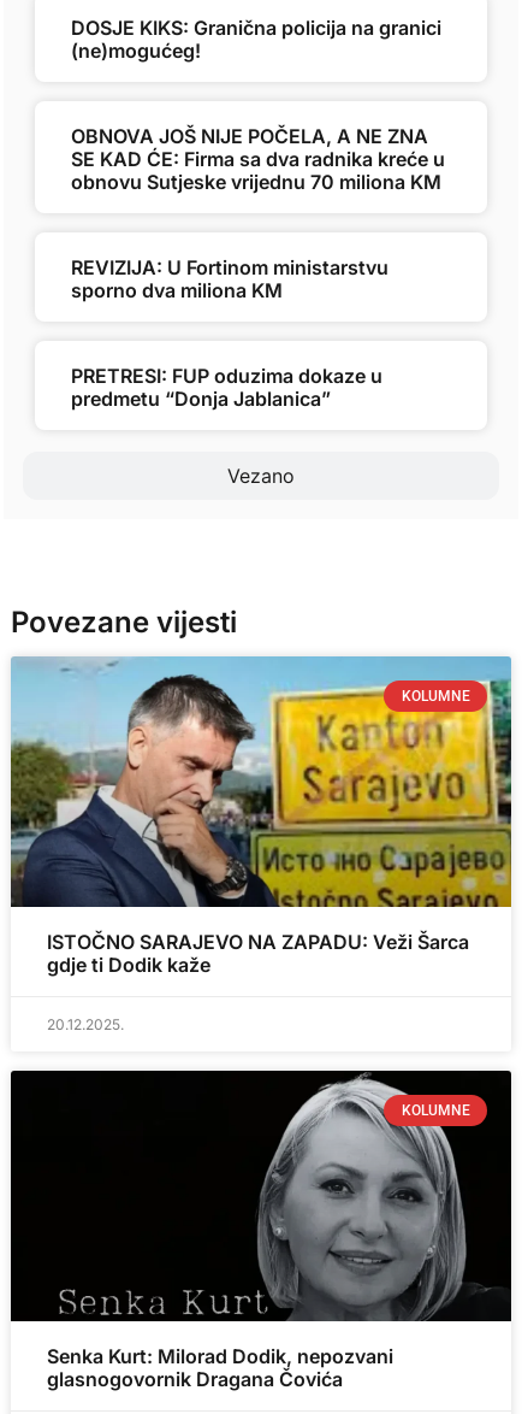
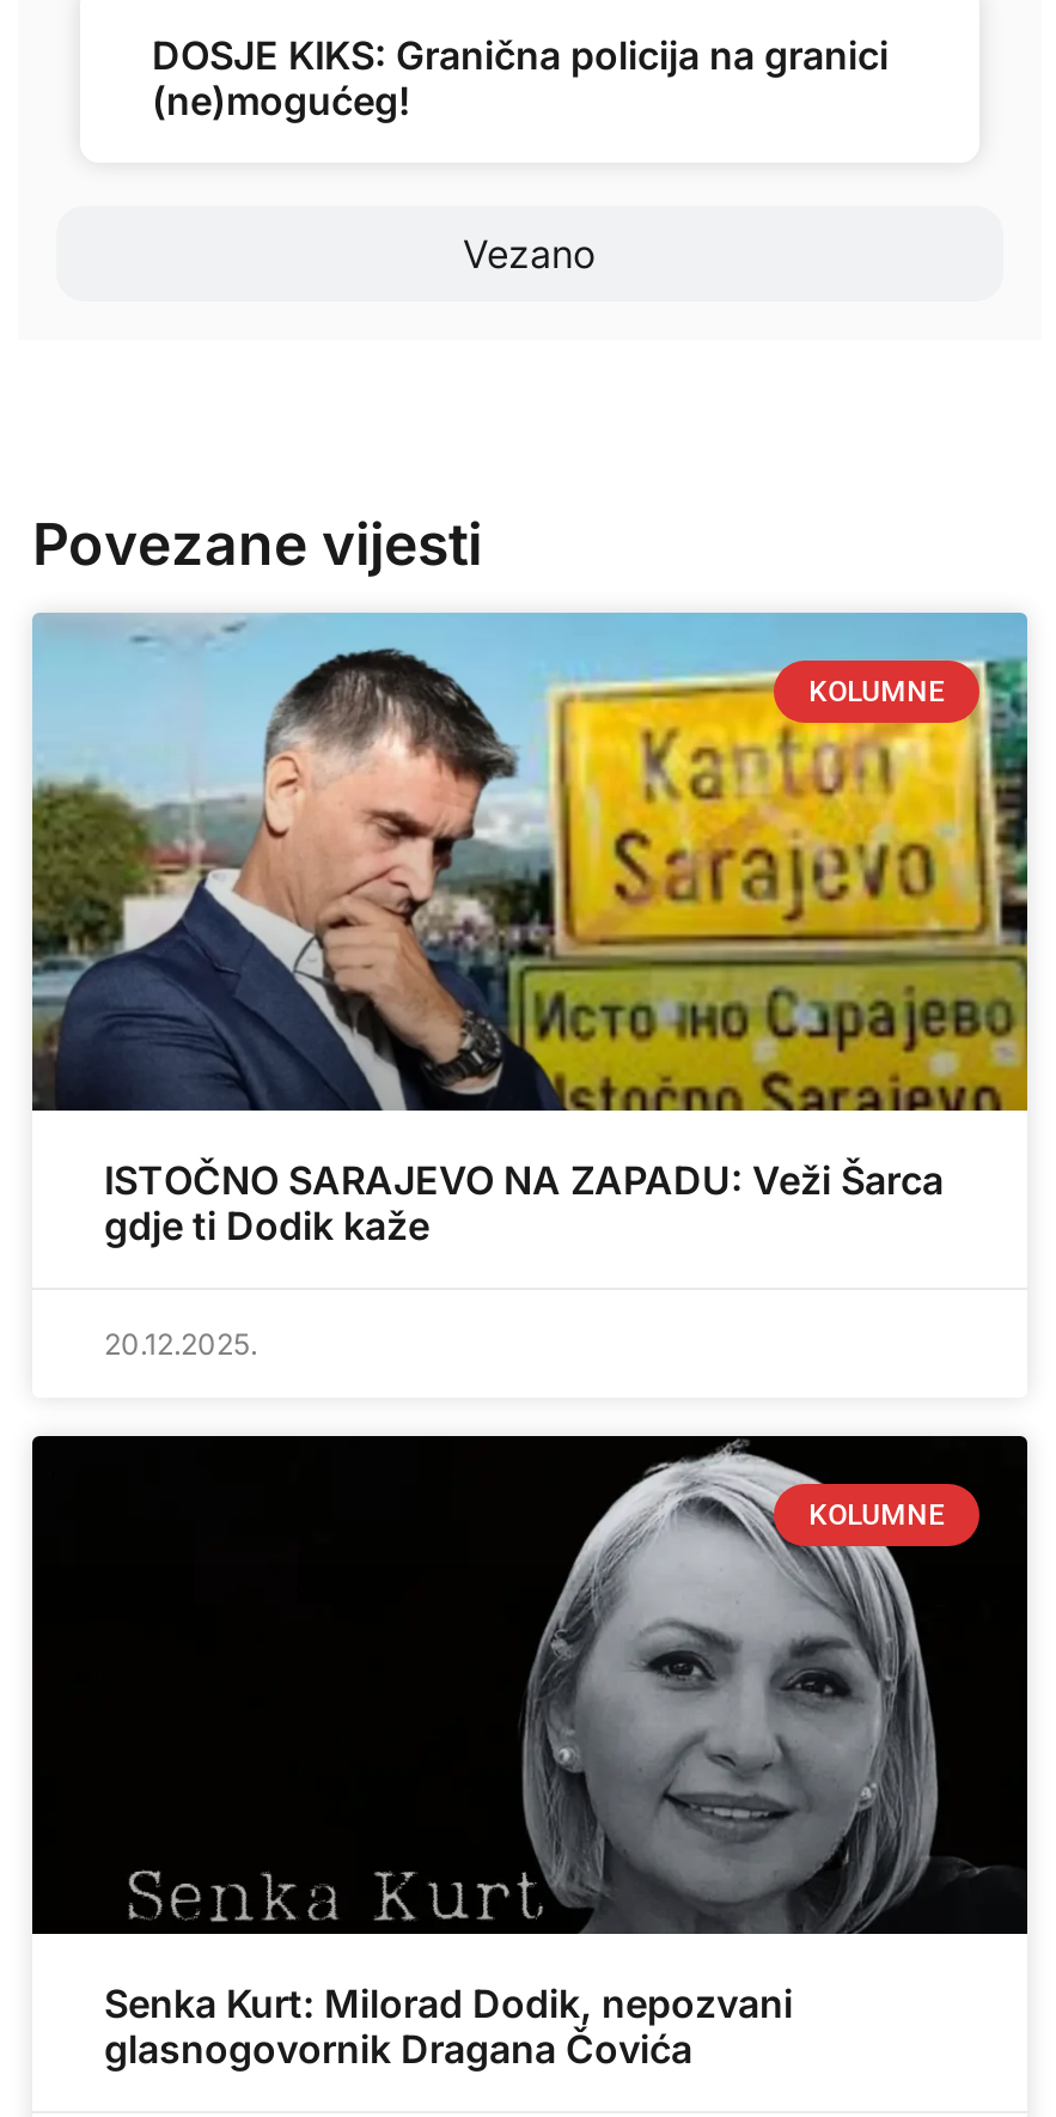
- OBNOVA JOŠ NIJE POČELA, A NE ZNA
- SE KAD ĆE: Firma sa dva radnika kreće u
- obnovu Sutjeske vrijednu 70 miliona KM

- REVIZIJA: U Fortinom ministarstvu
- sporno dva miliona KM

- PRETRESI: FUP oduzima dokaze u
- predmetu “Donja Jablanica”
